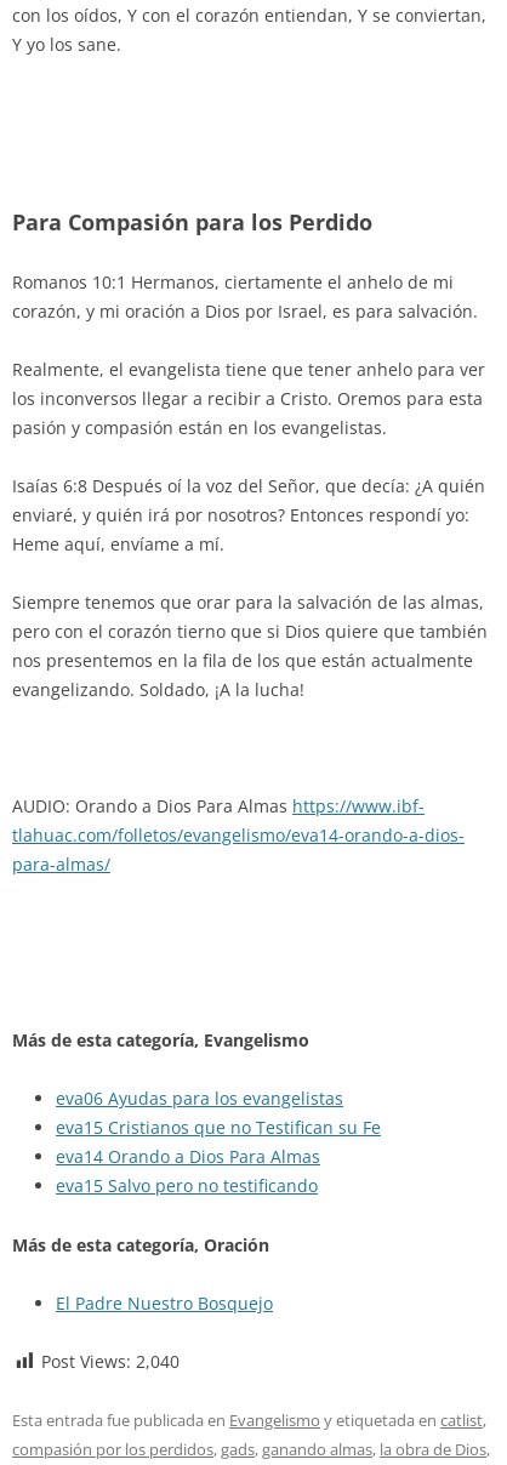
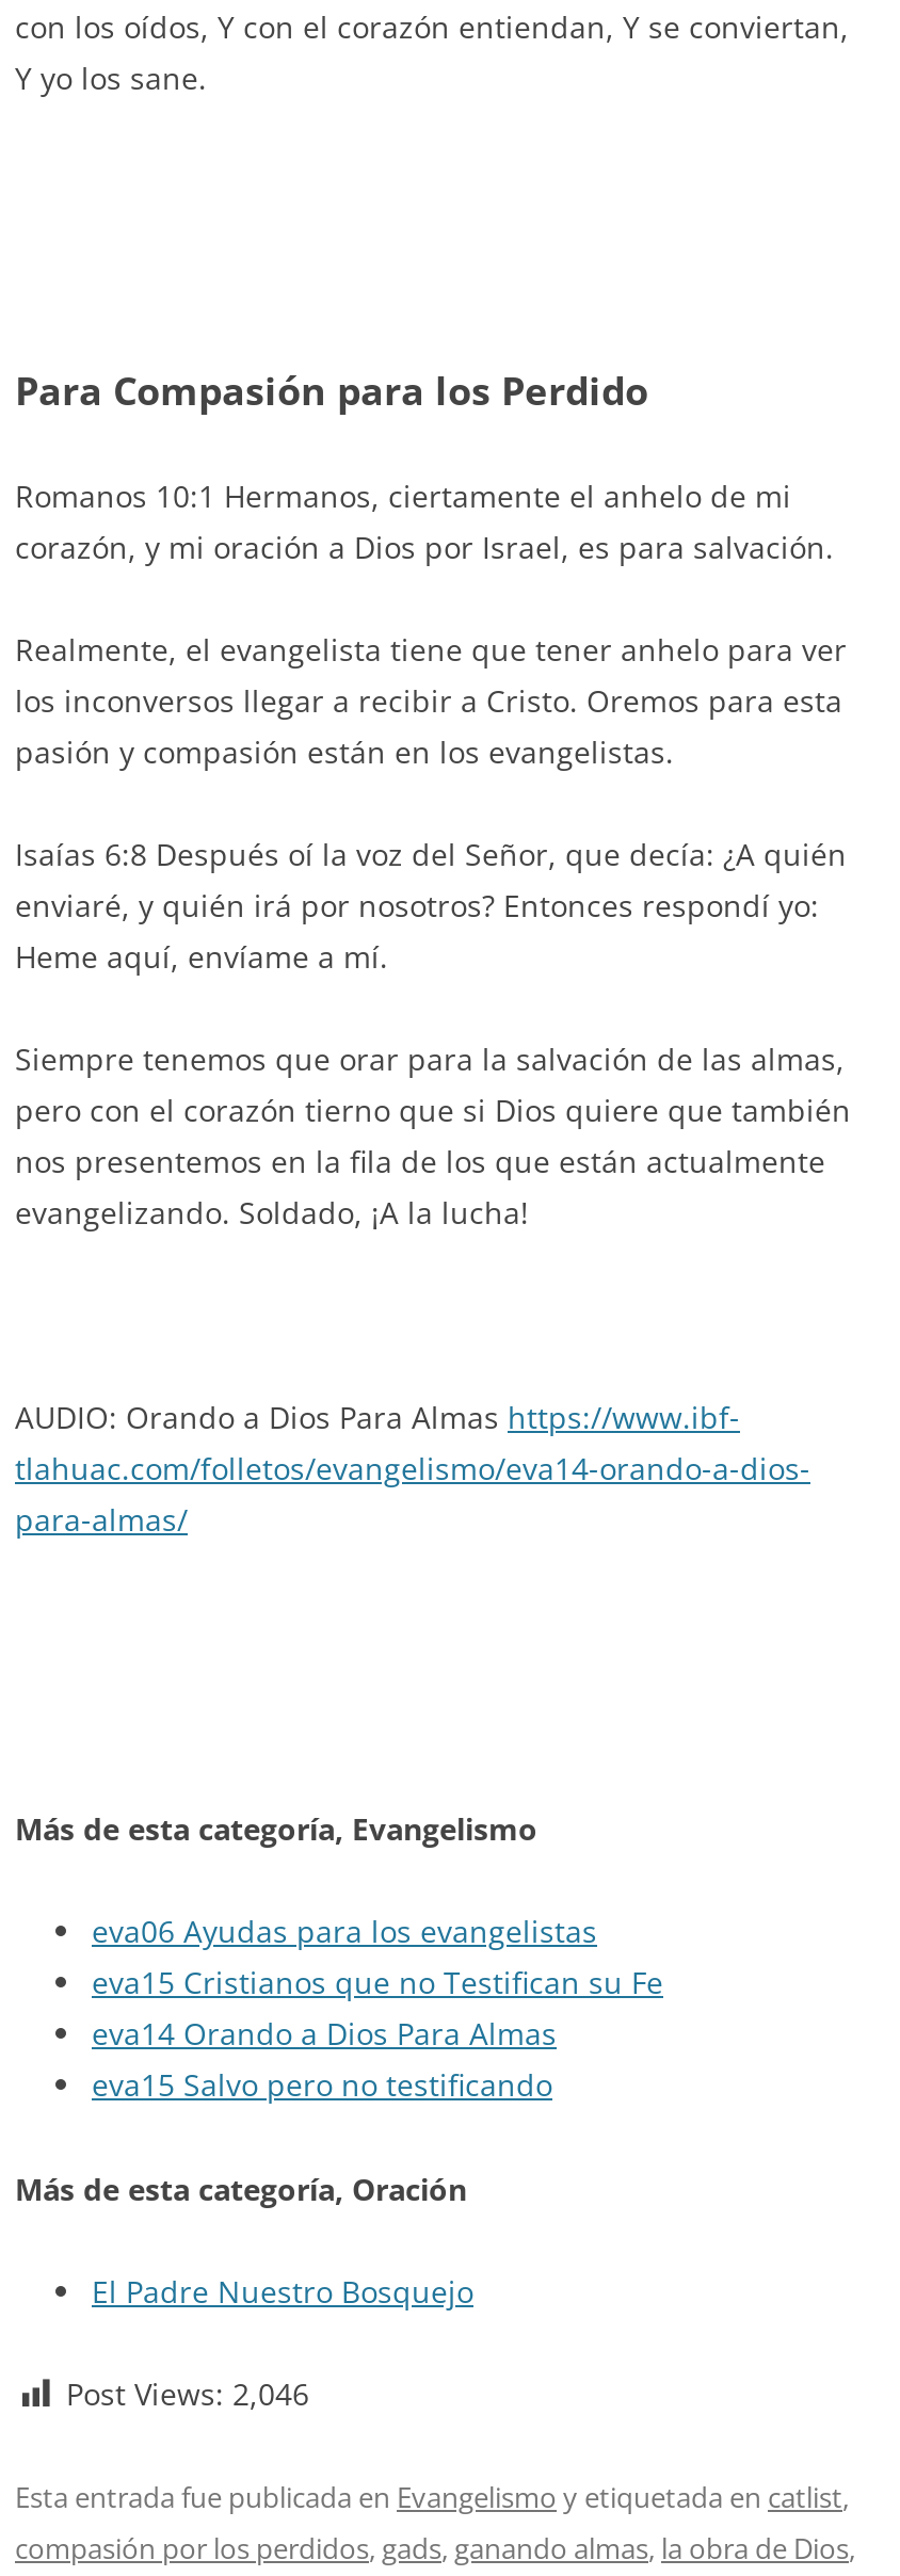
- Post Views: 2,040
+ Post Views: 2,046
